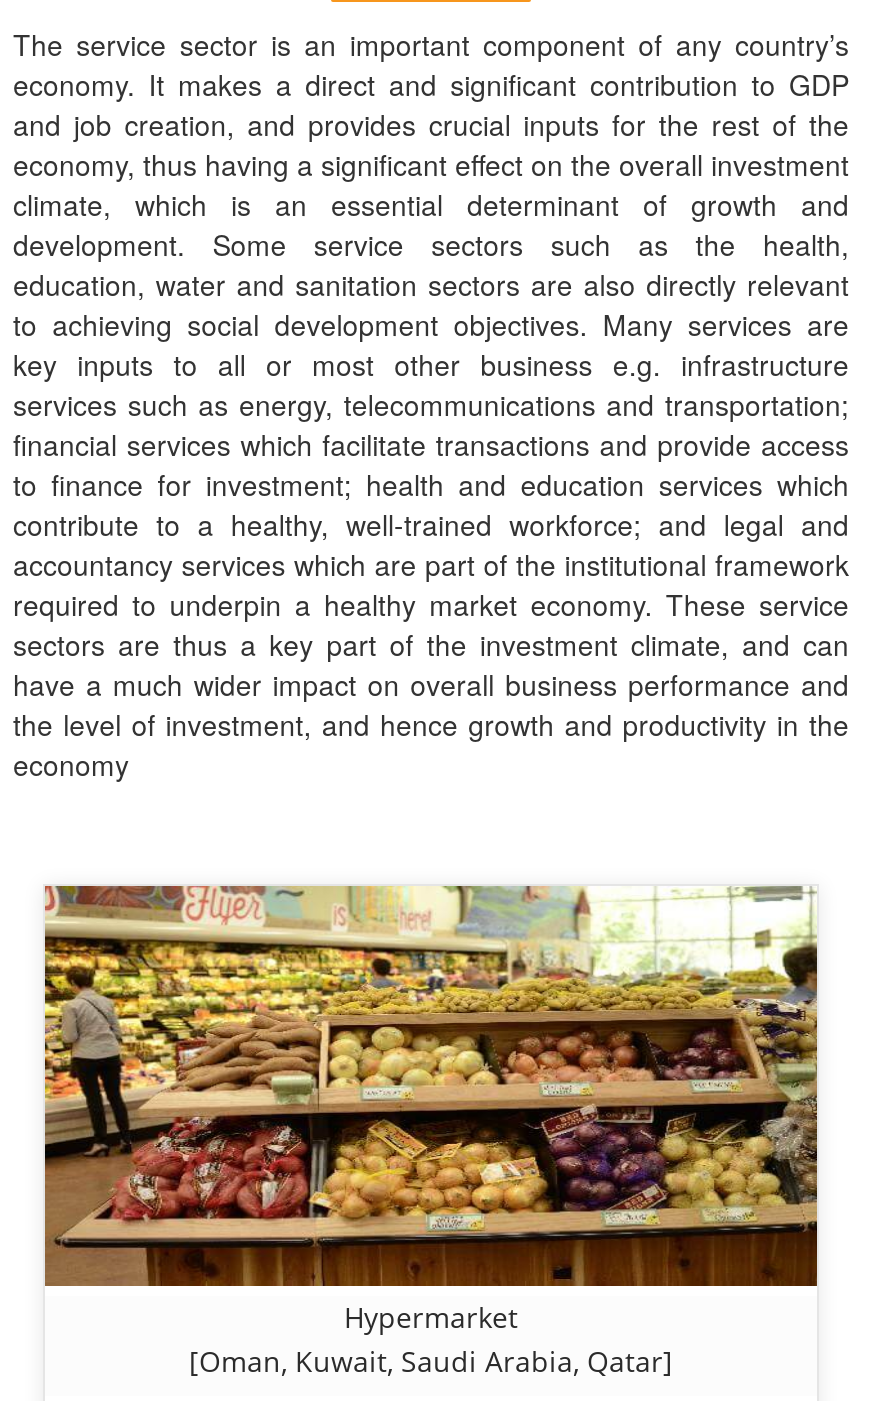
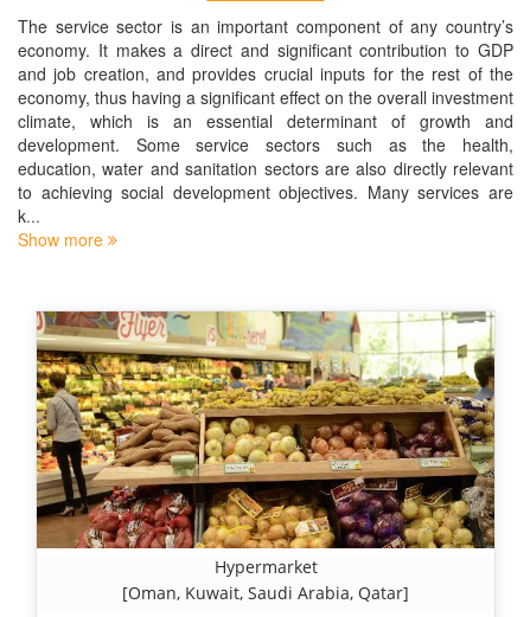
- key inputs to all or most other business e.g. infrastructure
- services such as energy, telecommunications and transportation;
- financial services which facilitate transactions and provide access
- to finance for investment; health and education services which
- contribute to a healthy, well-trained workforce; and legal and
- accountancy services which are part of the institutional framework
- required to underpin a healthy market economy. These service
- sectors are thus a key part of the investment climate, and can
- have a much wider impact on overall business performance and
- the level of investment, and hence growth and productivity in the
- economy
+ k...
+ Show more

- [image]
+ [image]
